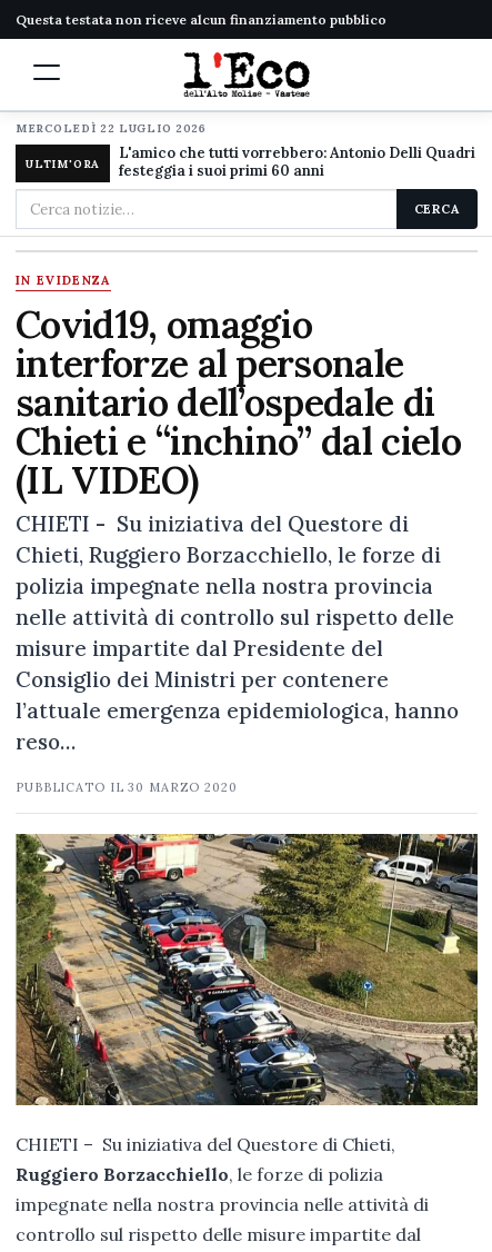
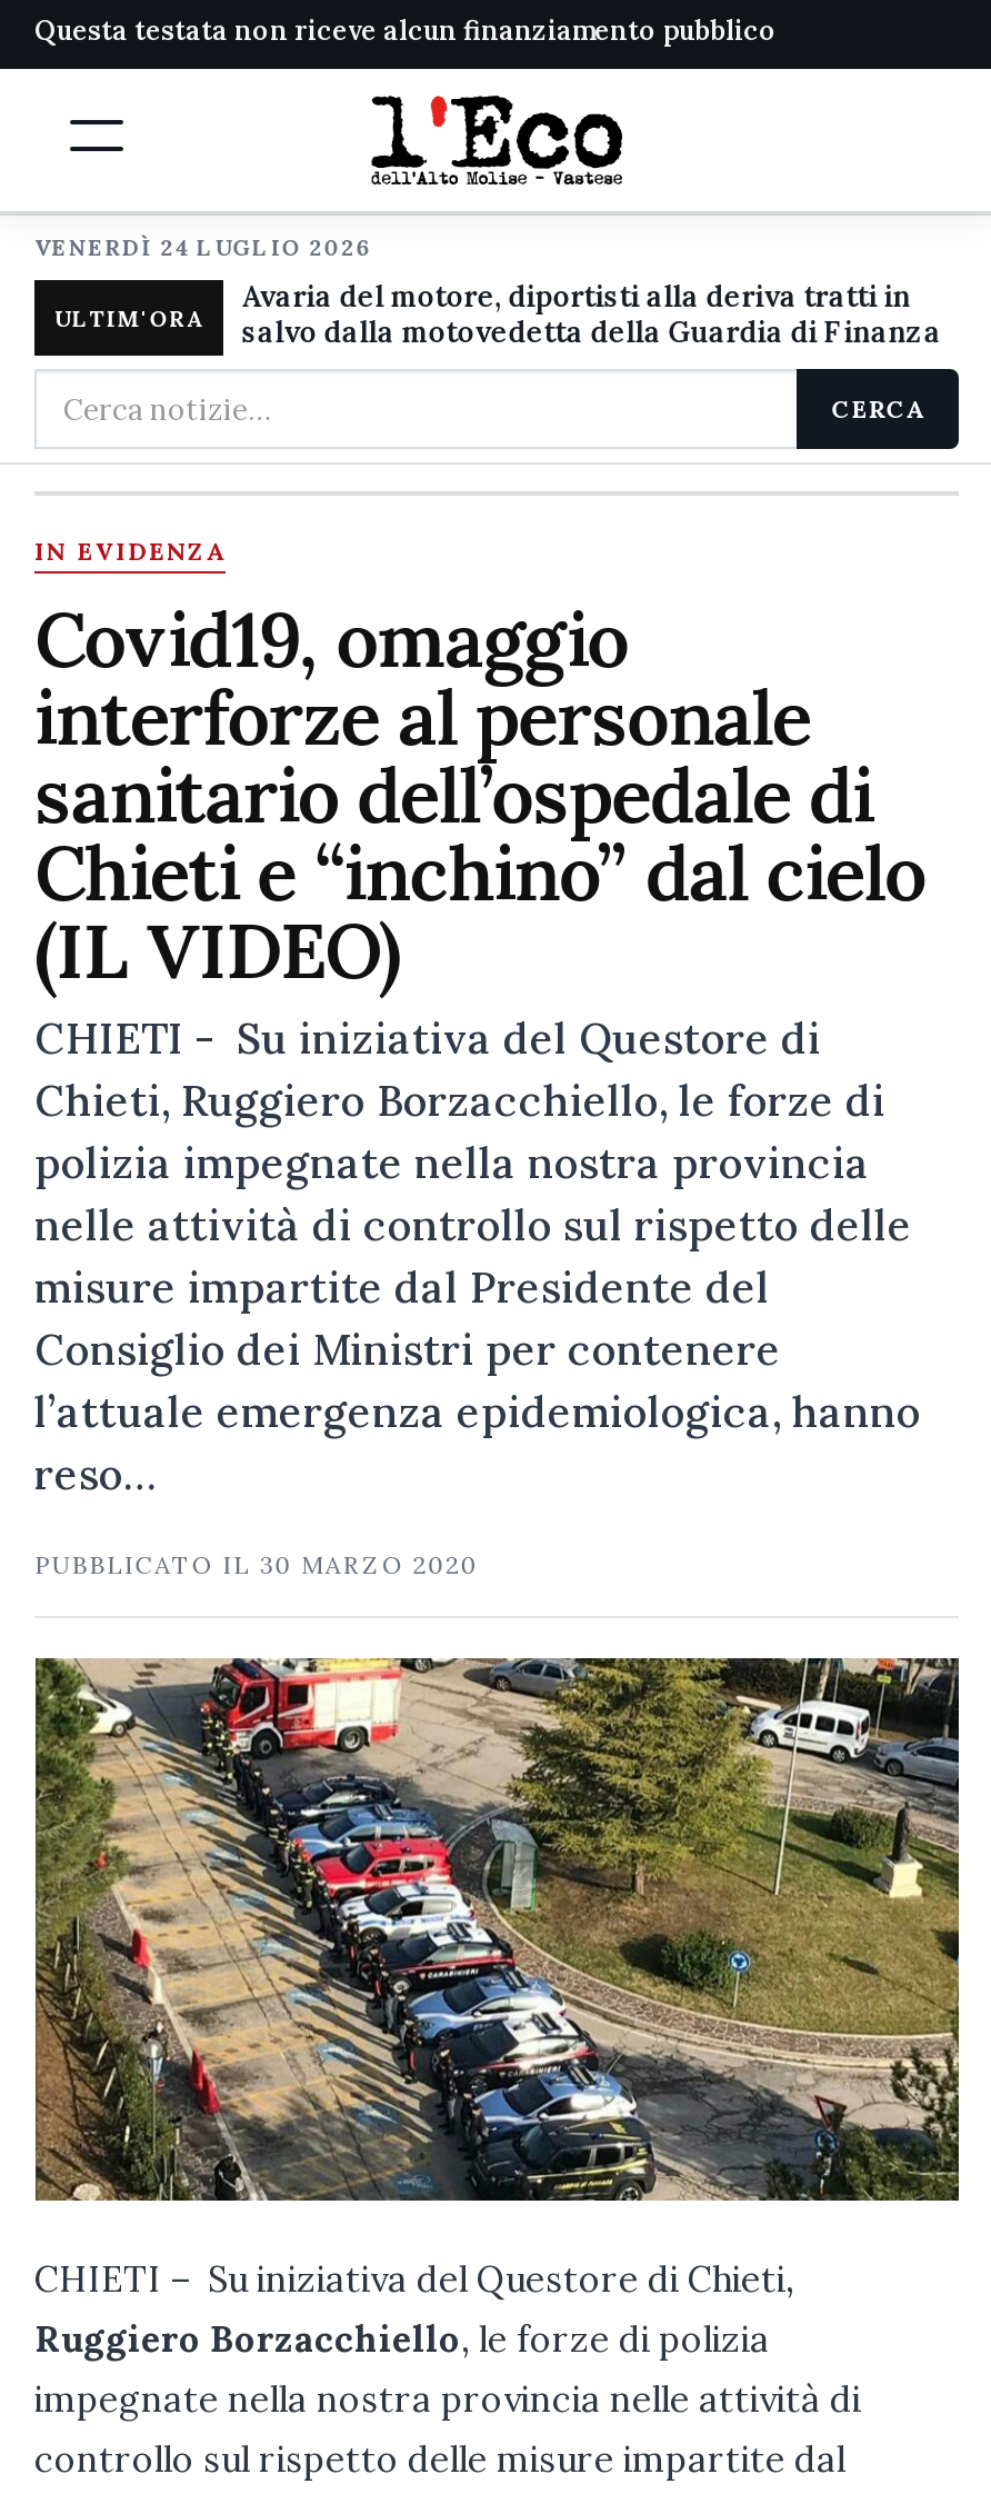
- MERCOLEDÌ 22 LUGLIO 2026
+ VENERDÌ 24 LUGLIO 2026

- L'amico che tutti vorrebbero: Antonio Delli Quadri
- festeggia i suoi primi 60 anni
+ Avaria del motore, diportisti alla deriva tratti in
+ salvo dalla motovedetta della Guardia di Finanza
